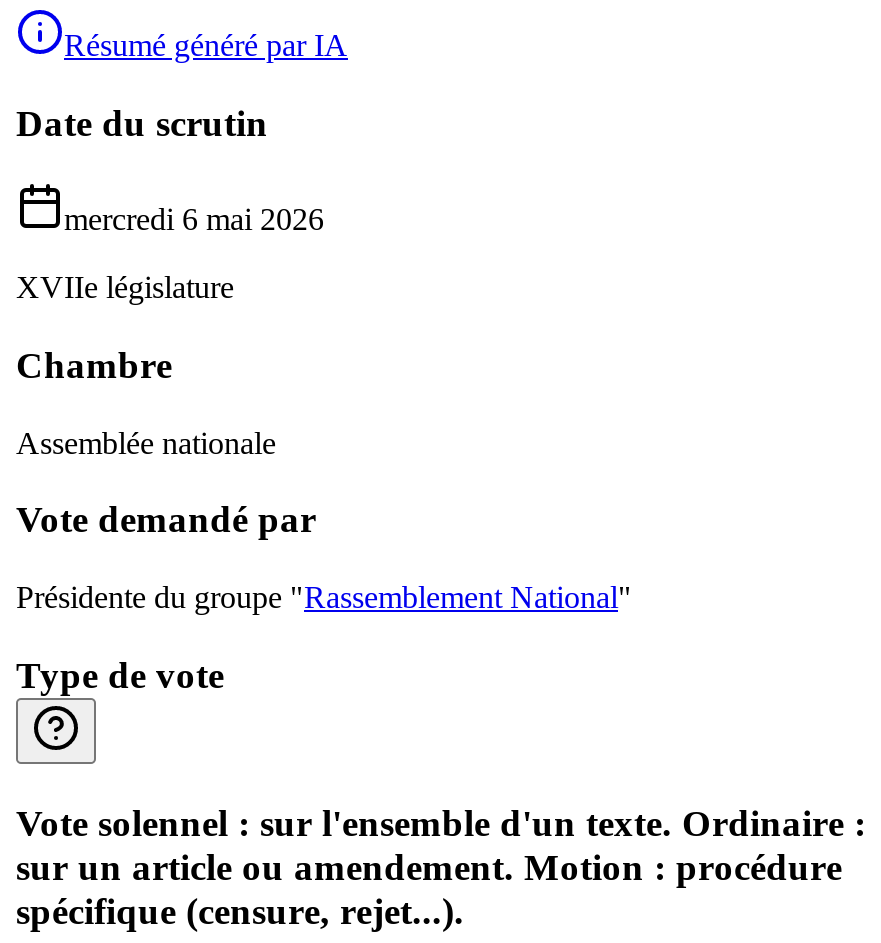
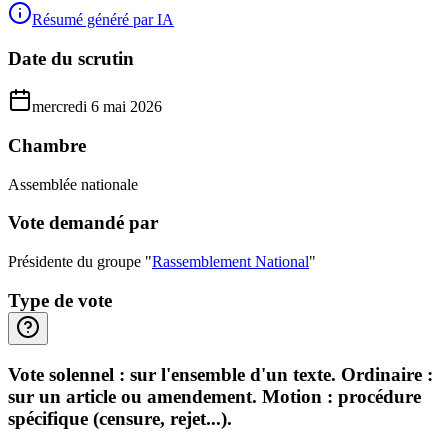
- XVIIe législature
